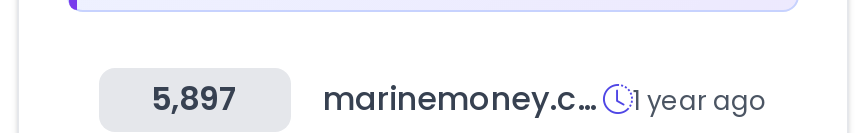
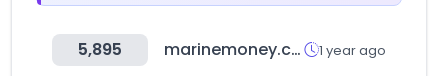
- 5,897
+ 5,895
